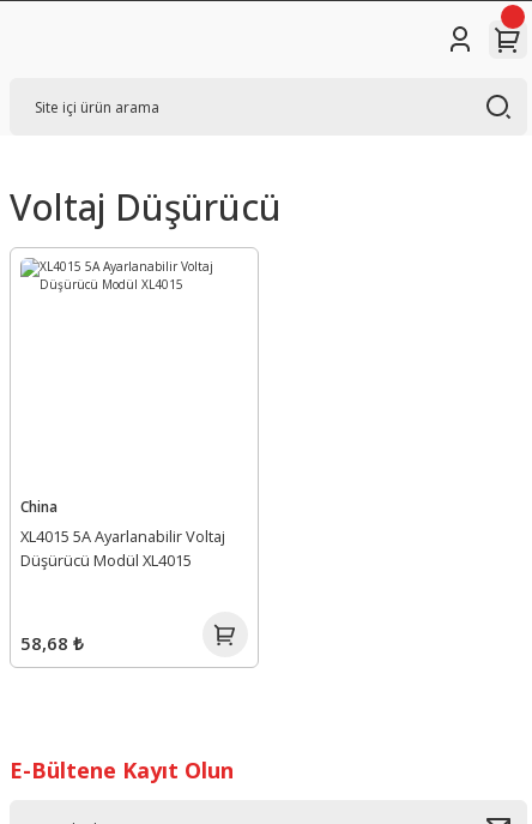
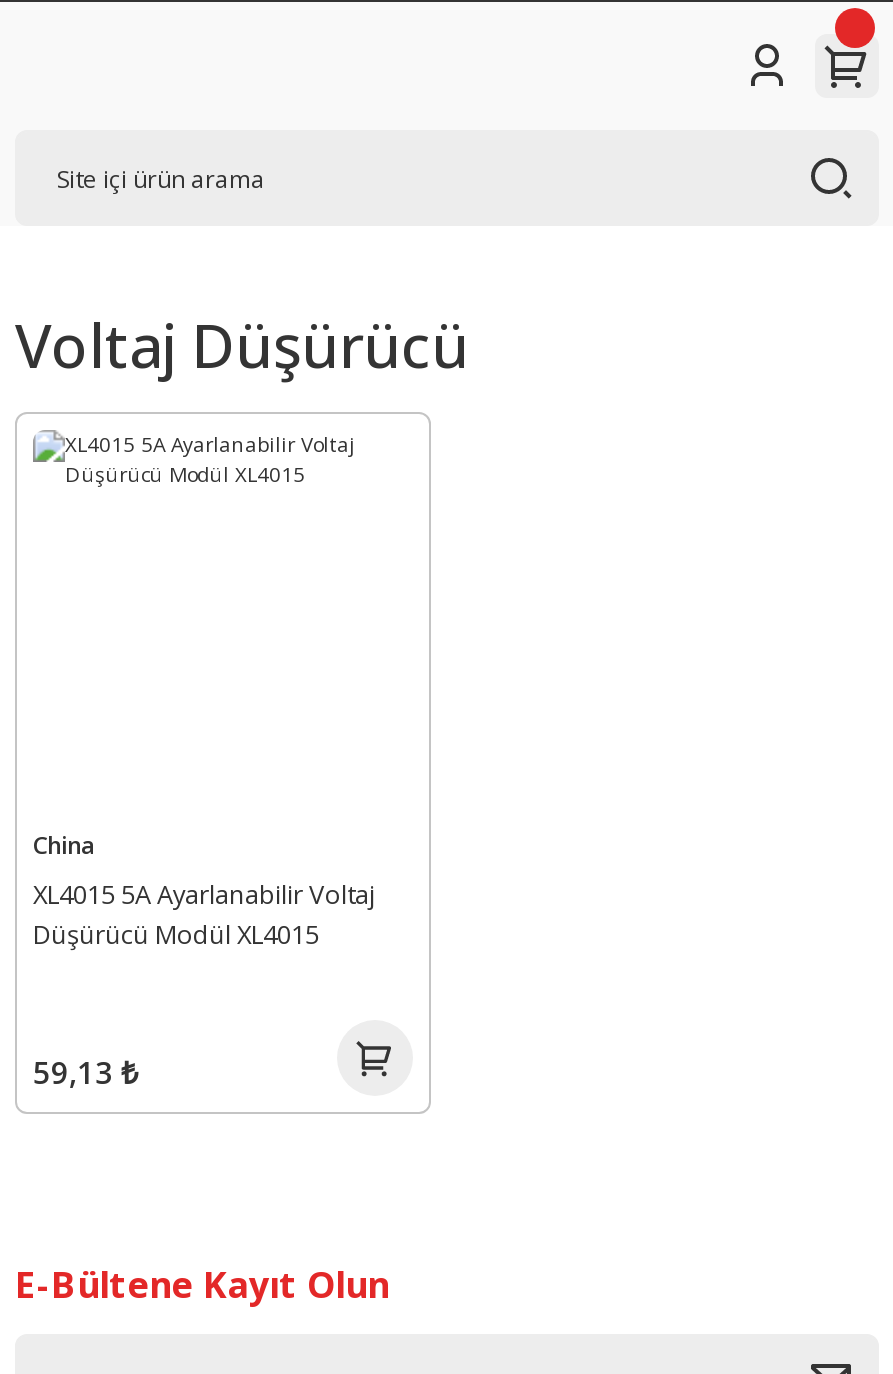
- 58,68 ₺
+ 59,13 ₺
